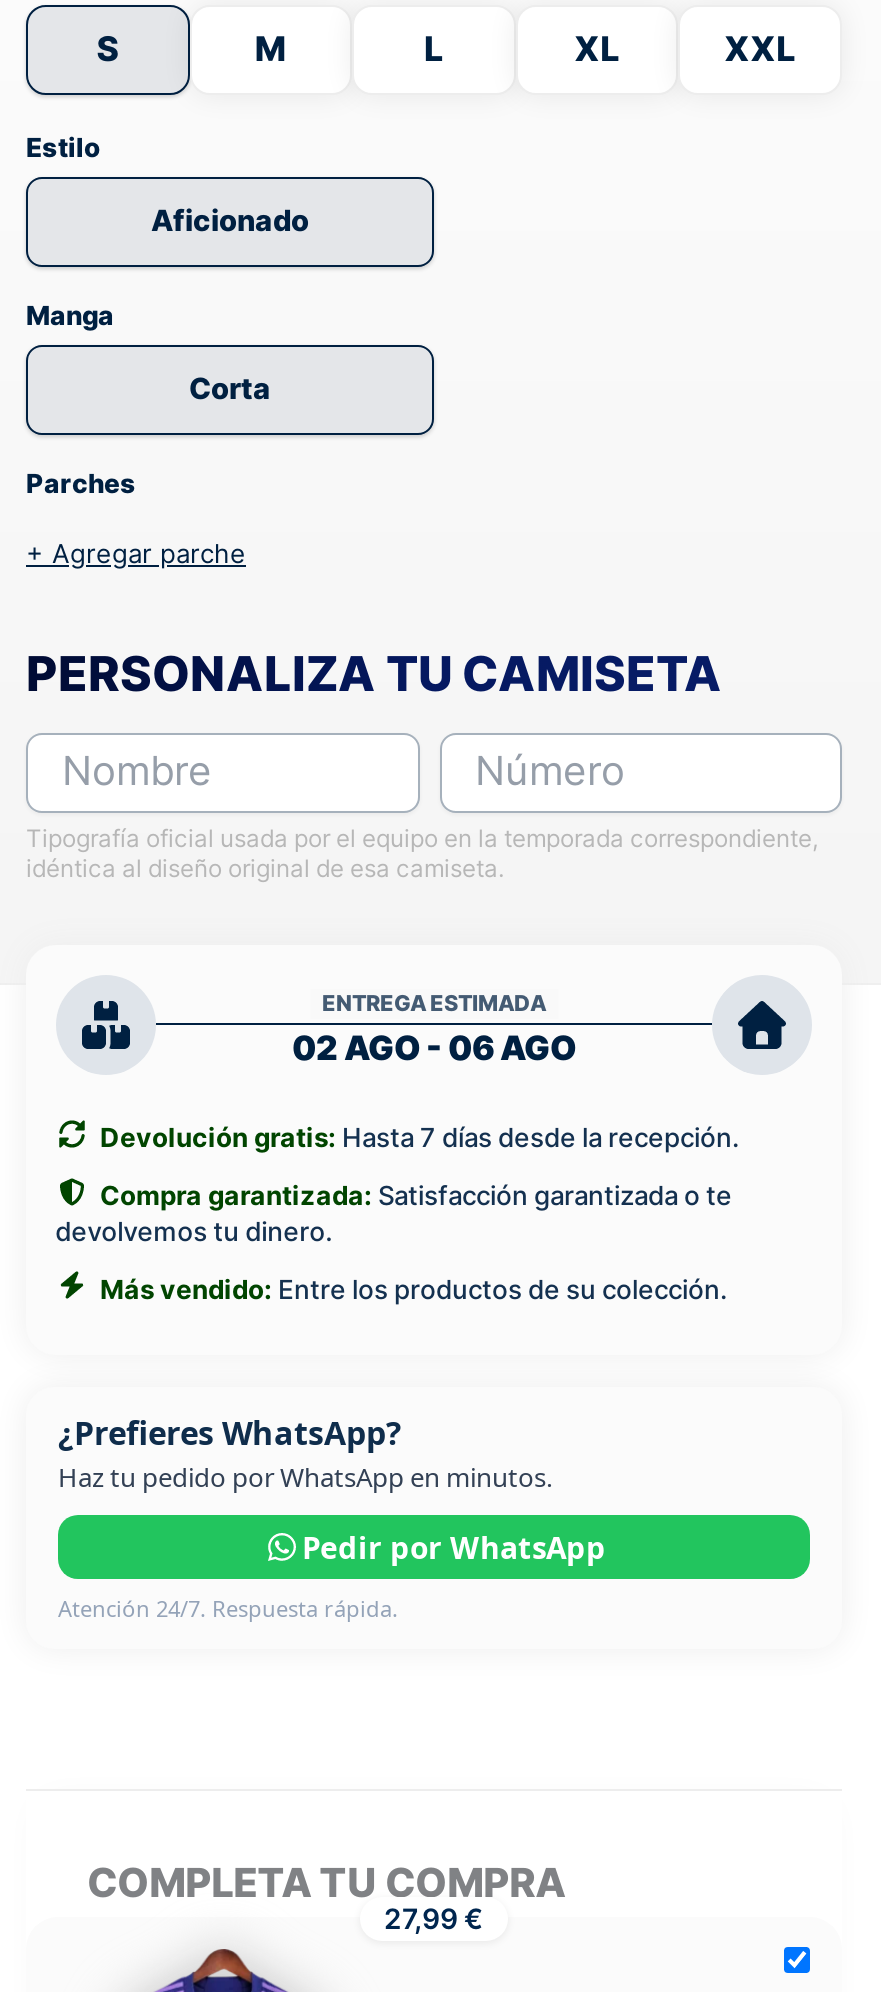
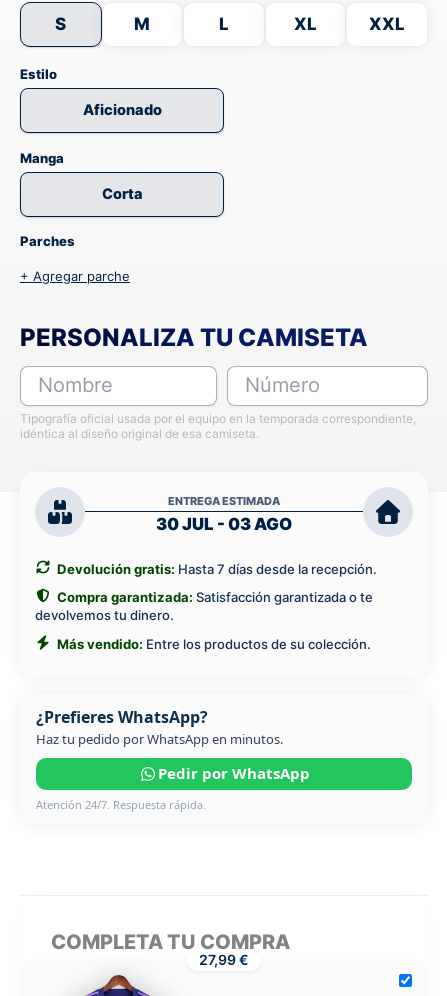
- 02 AGO - 06 AGO
+ 30 JUL - 03 AGO
